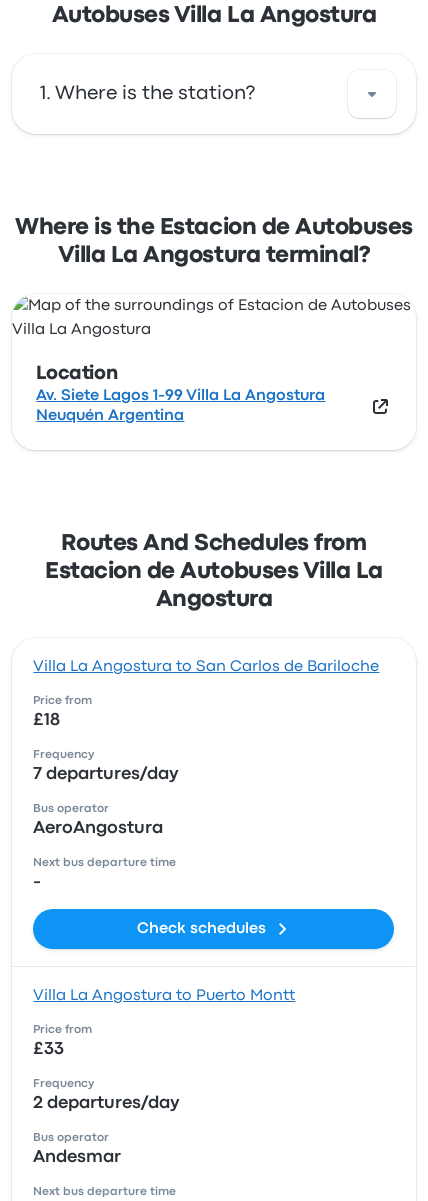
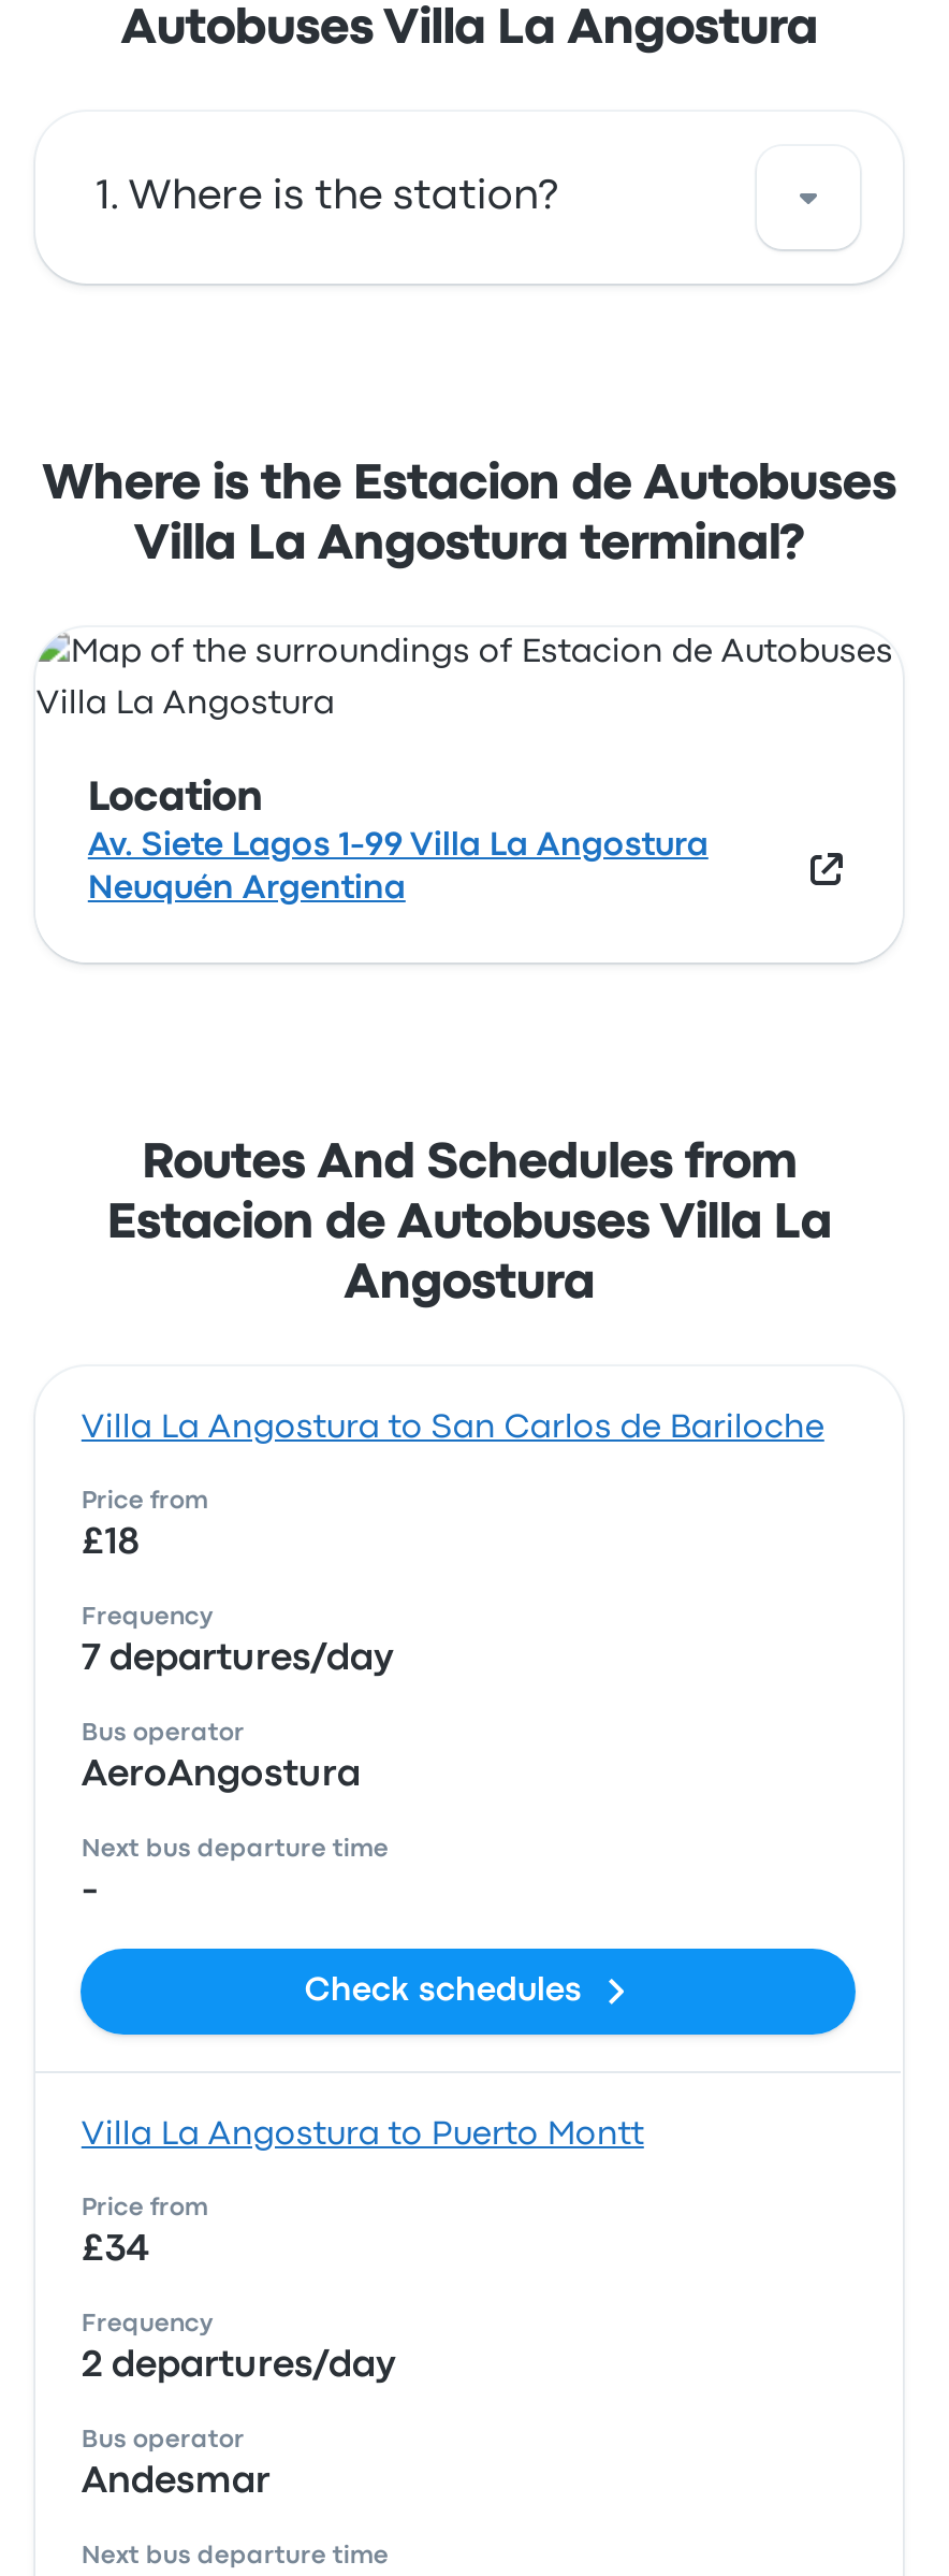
- £33
+ £34
